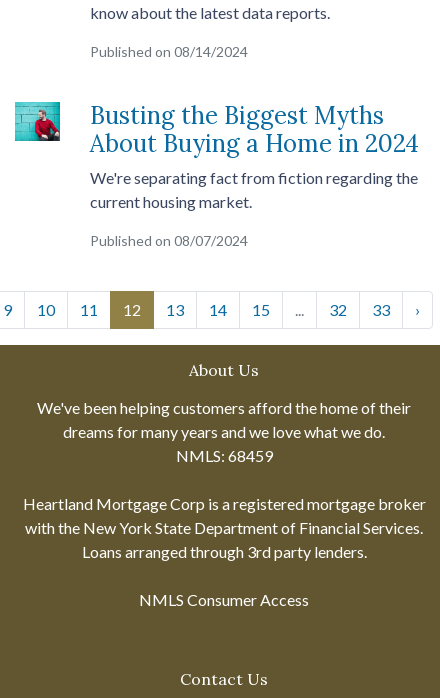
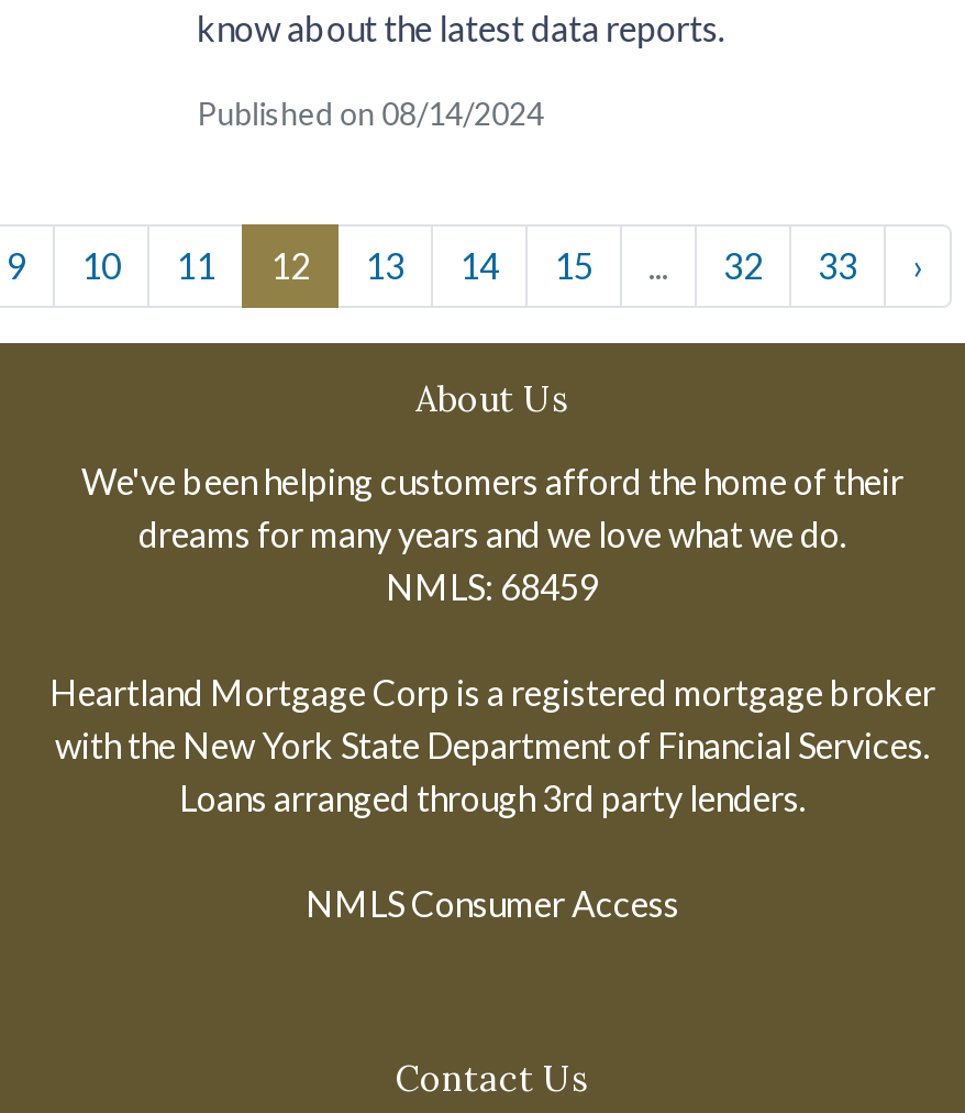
- [image]
- Busting the Biggest Myths
- About Buying a Home in 2024
- We're separating fact from fiction regarding the
- current housing market.
- Published on 08/07/2024
